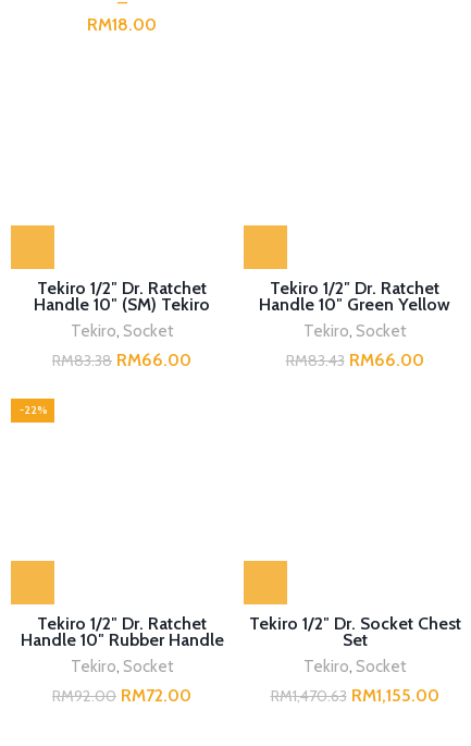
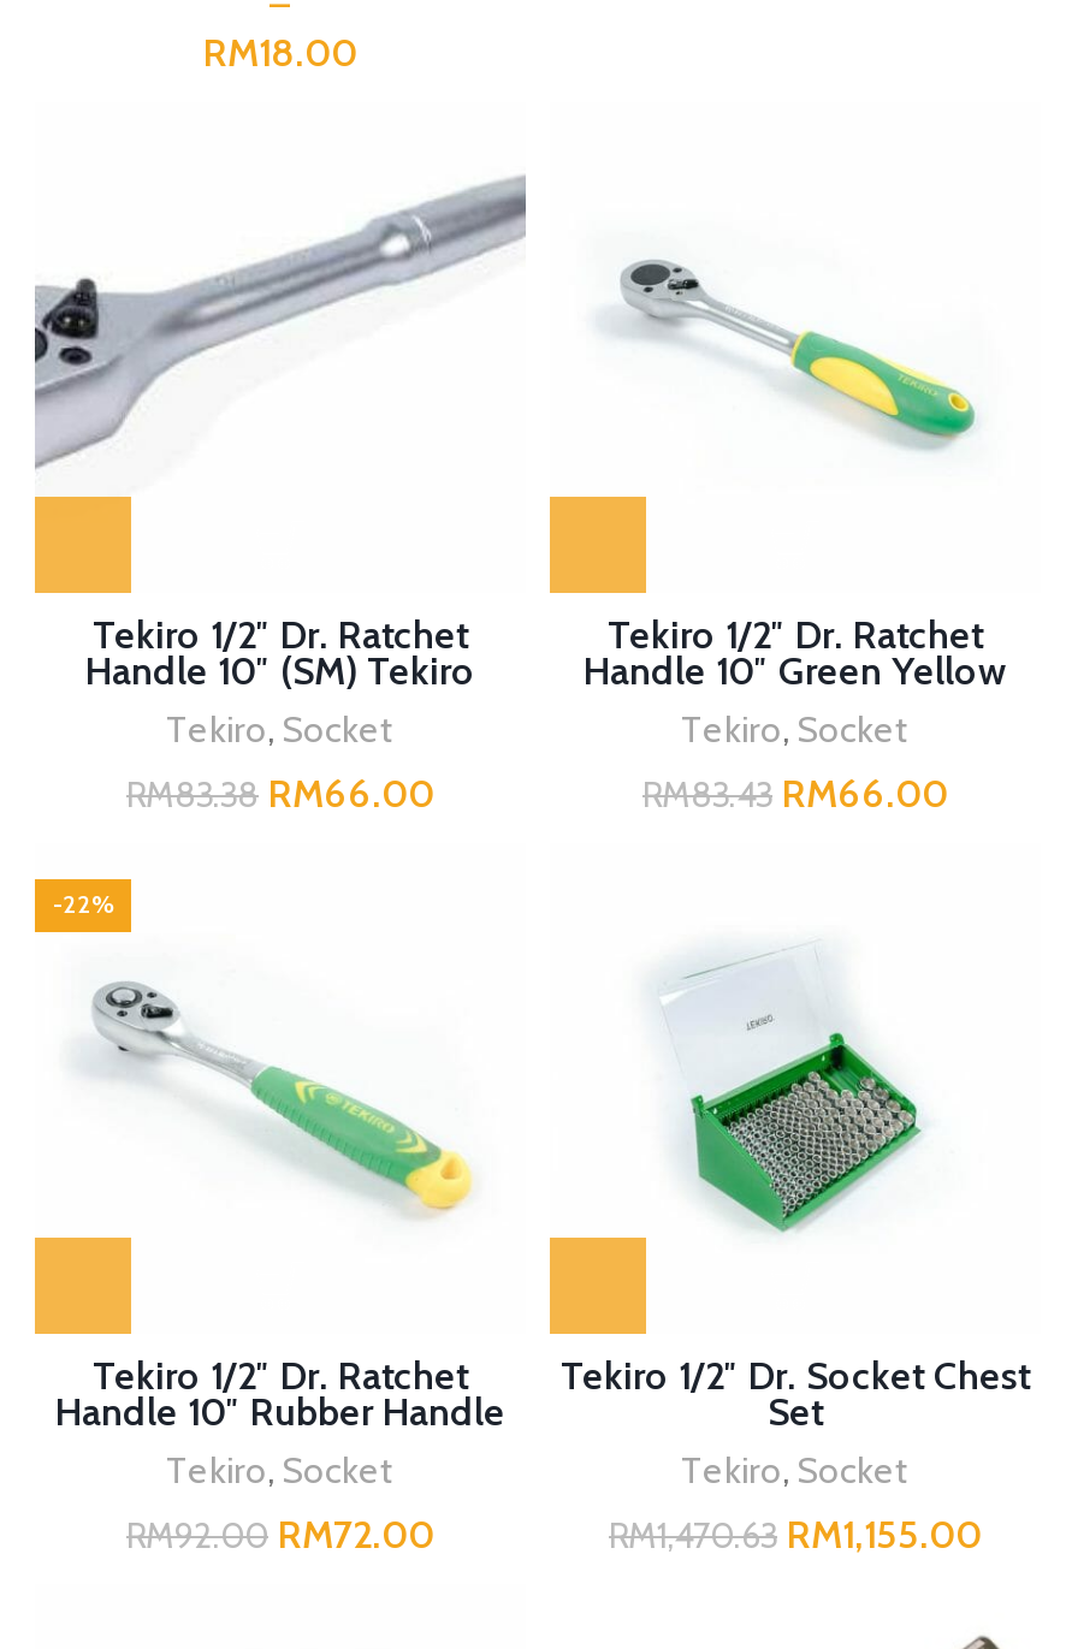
+ [image]

+ [image]

+ [image]

+ [image]
